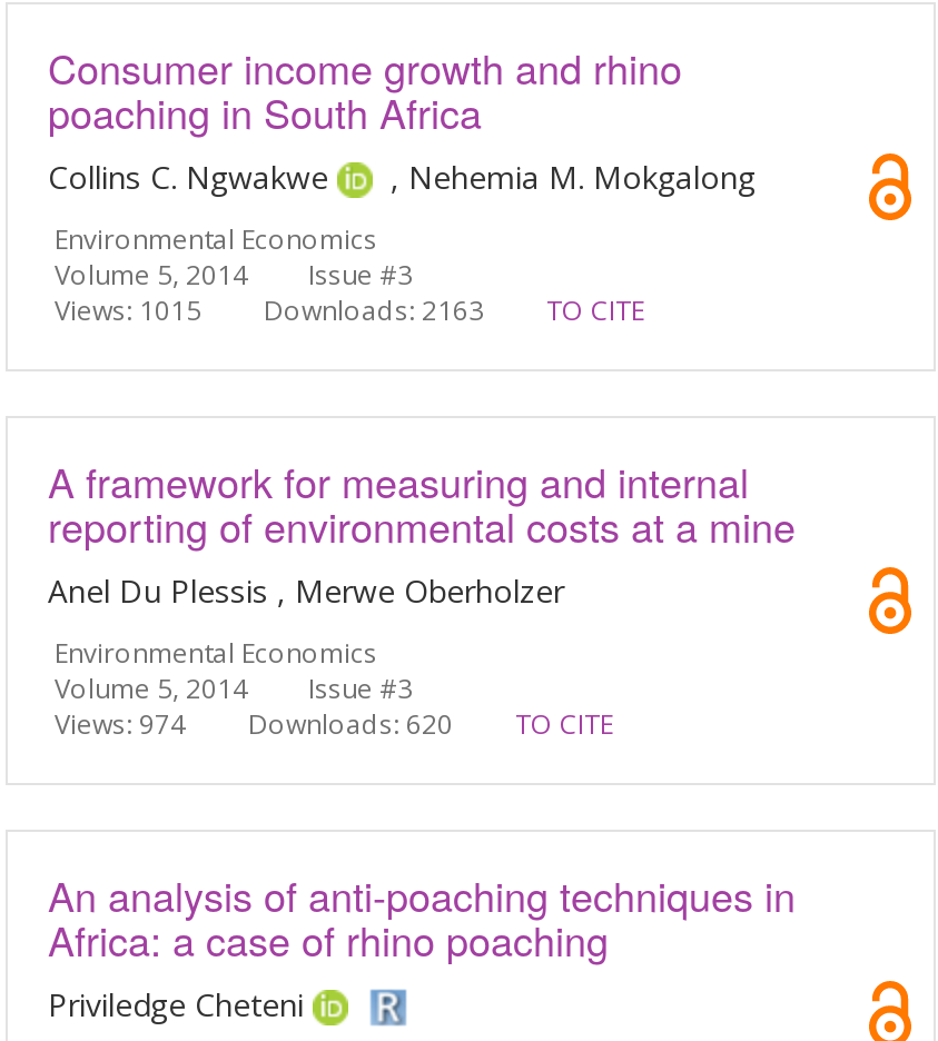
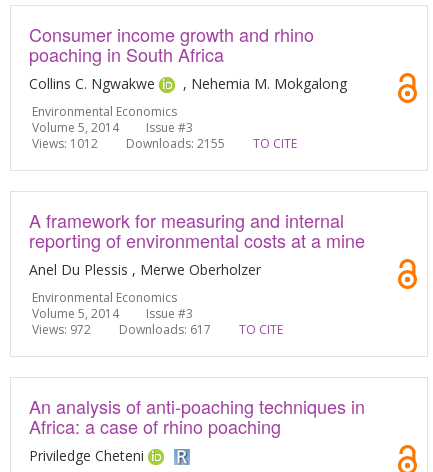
- Views: 1015
+ Views: 1012

- Downloads: 2163
+ Downloads: 2155

- Views: 974
+ Views: 972

- Downloads: 620
+ Downloads: 617
